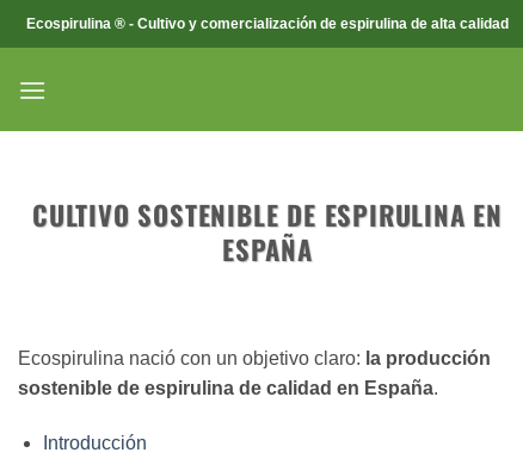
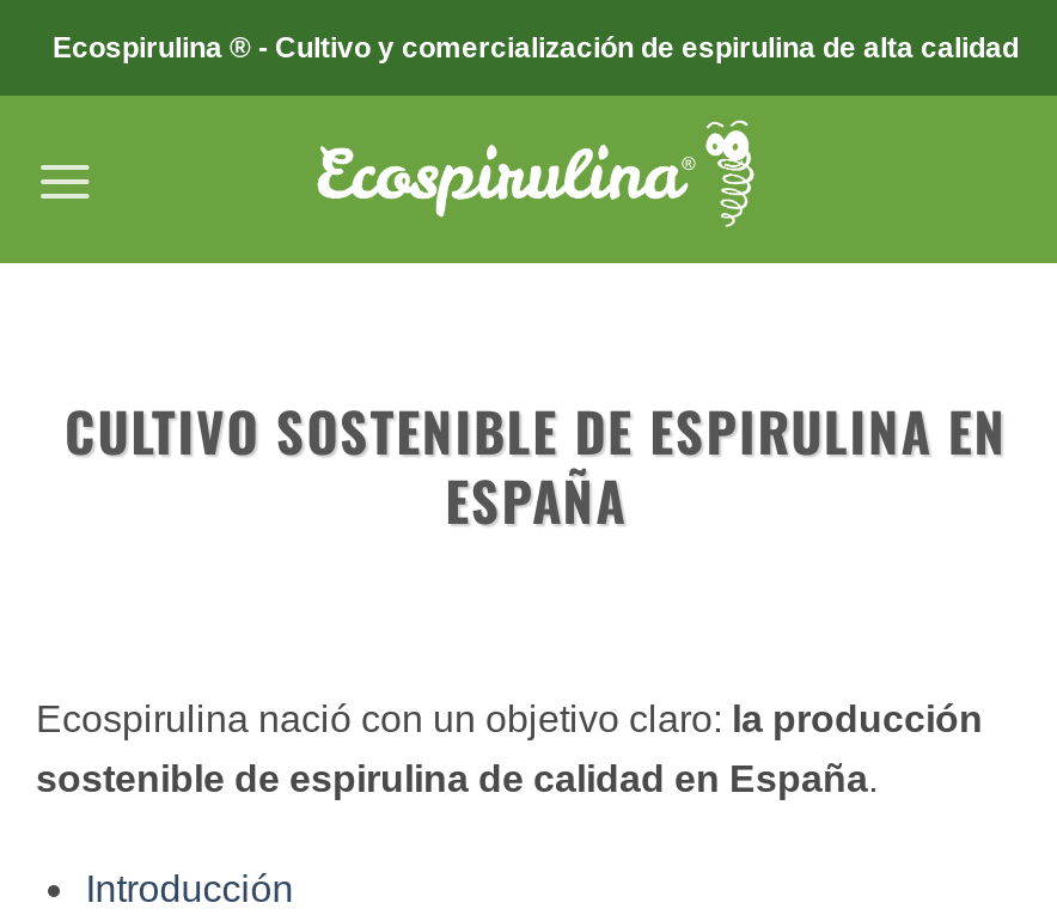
+ [image]
